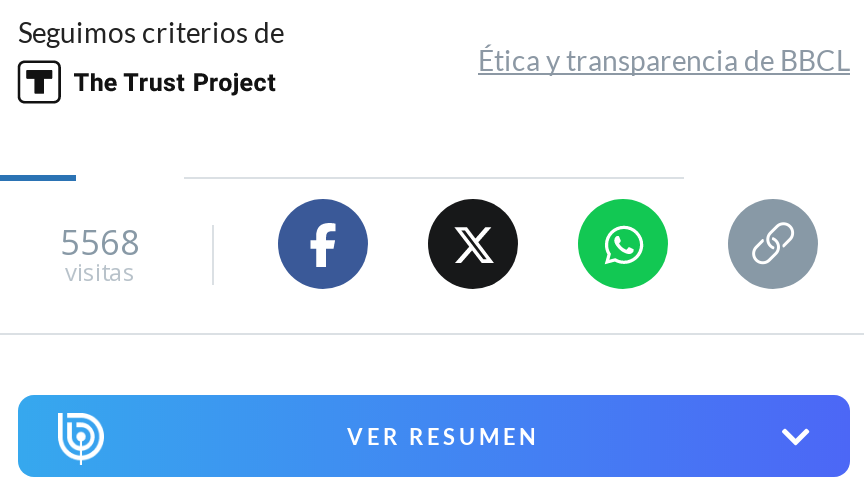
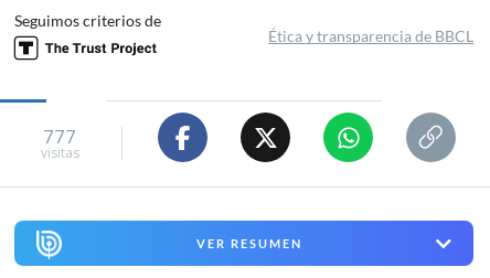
- 5568
+ 777
